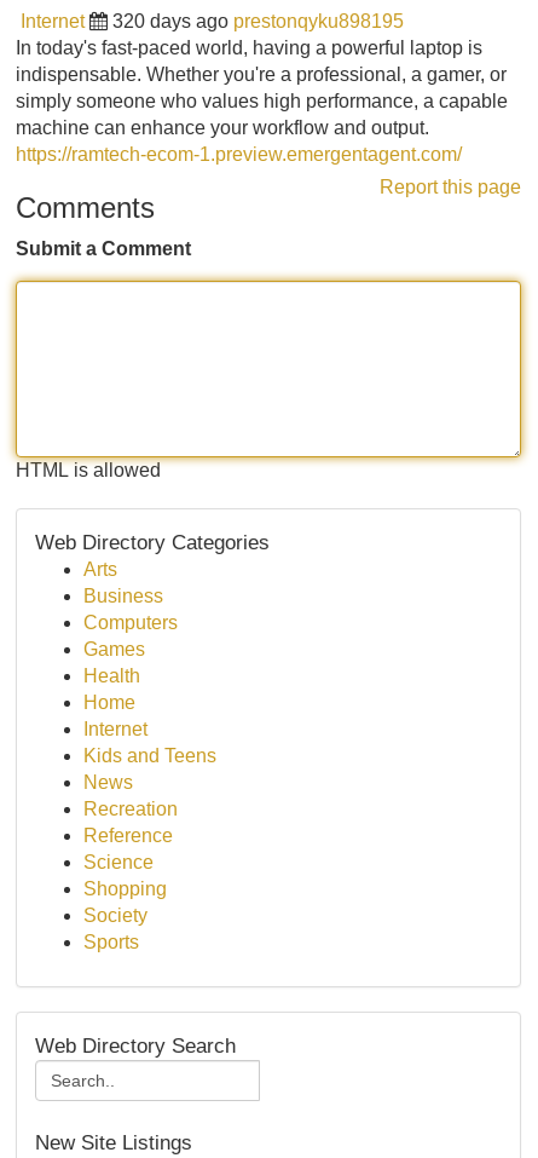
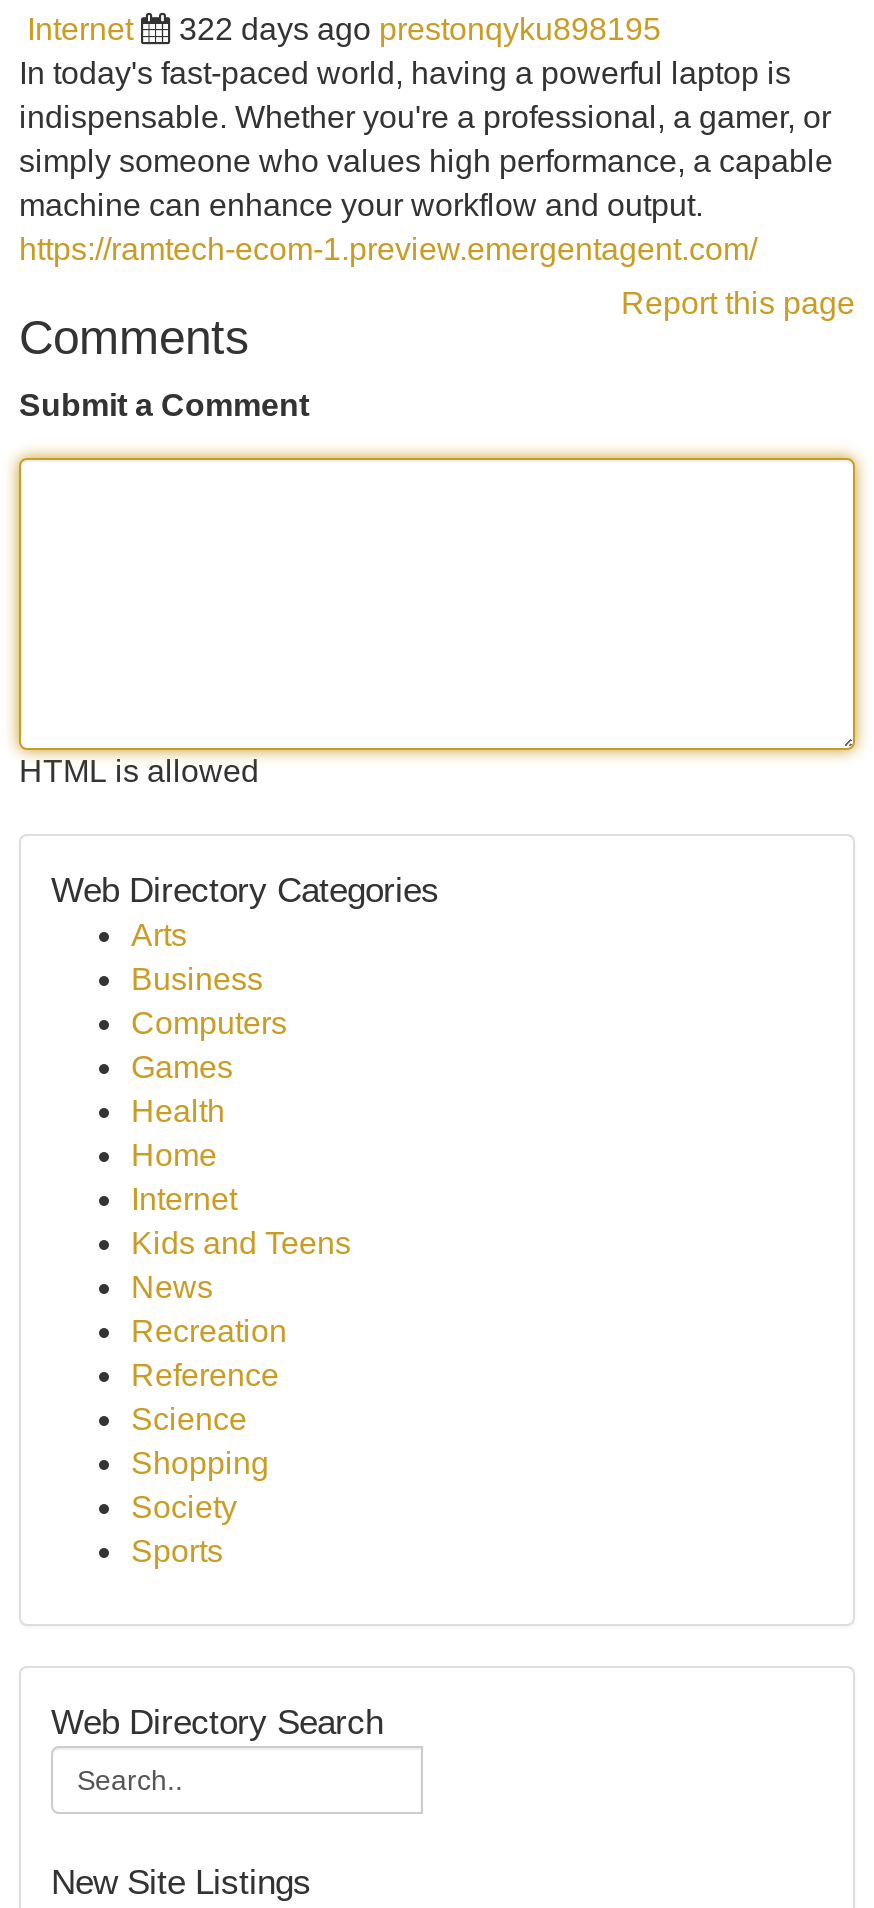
- 320 days ago prestonqyku898195
+ 322 days ago prestonqyku898195
